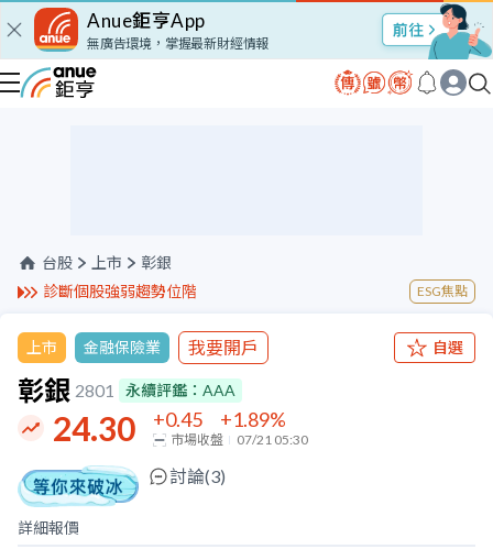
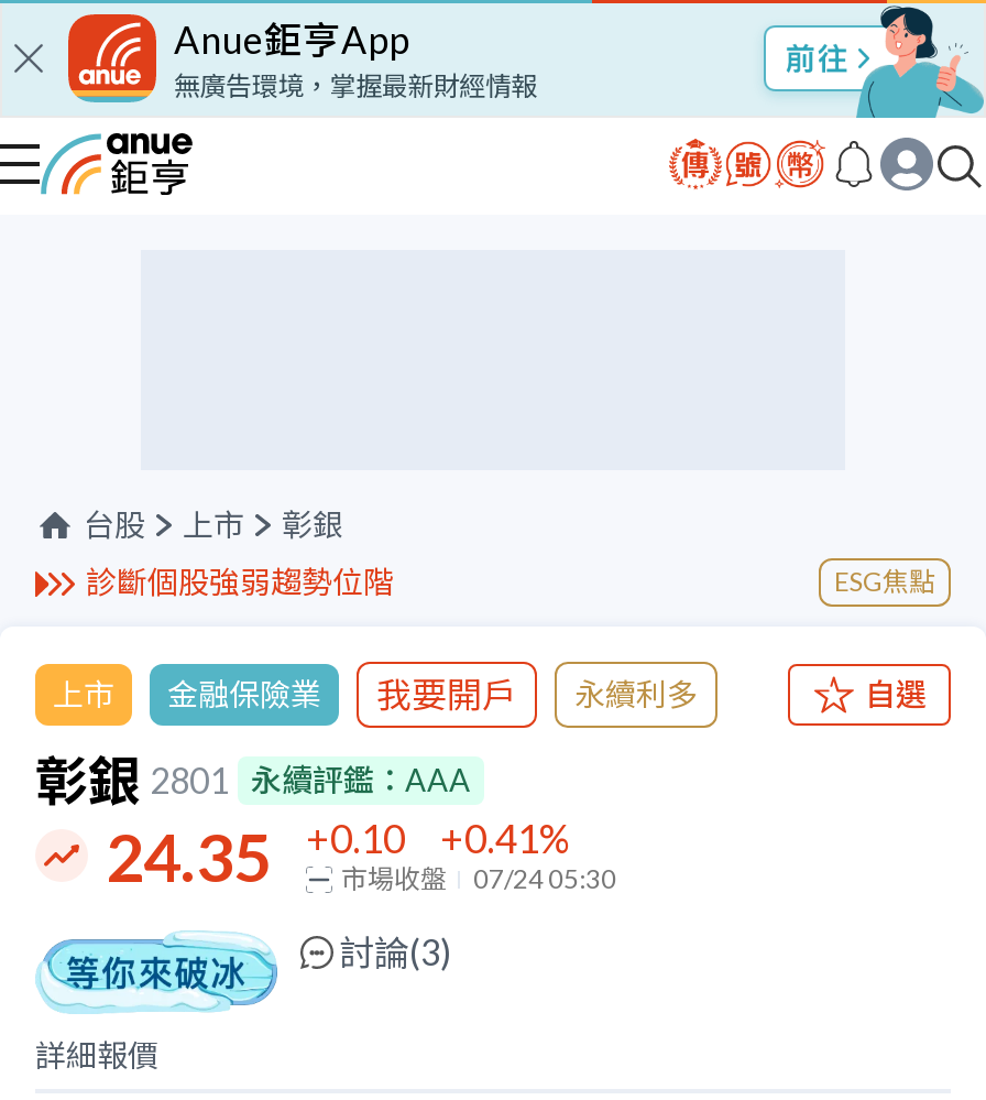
+ 永續利多

- 24.30
+ 24.35

- +0.45
+ +0.10

- +1.89%
+ +0.41%

- 市場收盤 07/21 05:30
+ 市場收盤 07/24 05:30
